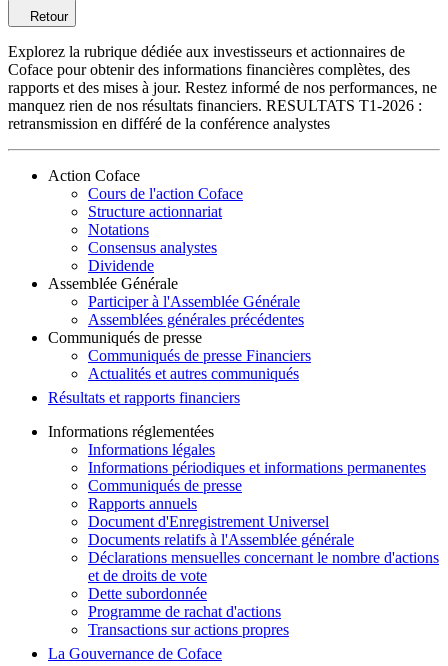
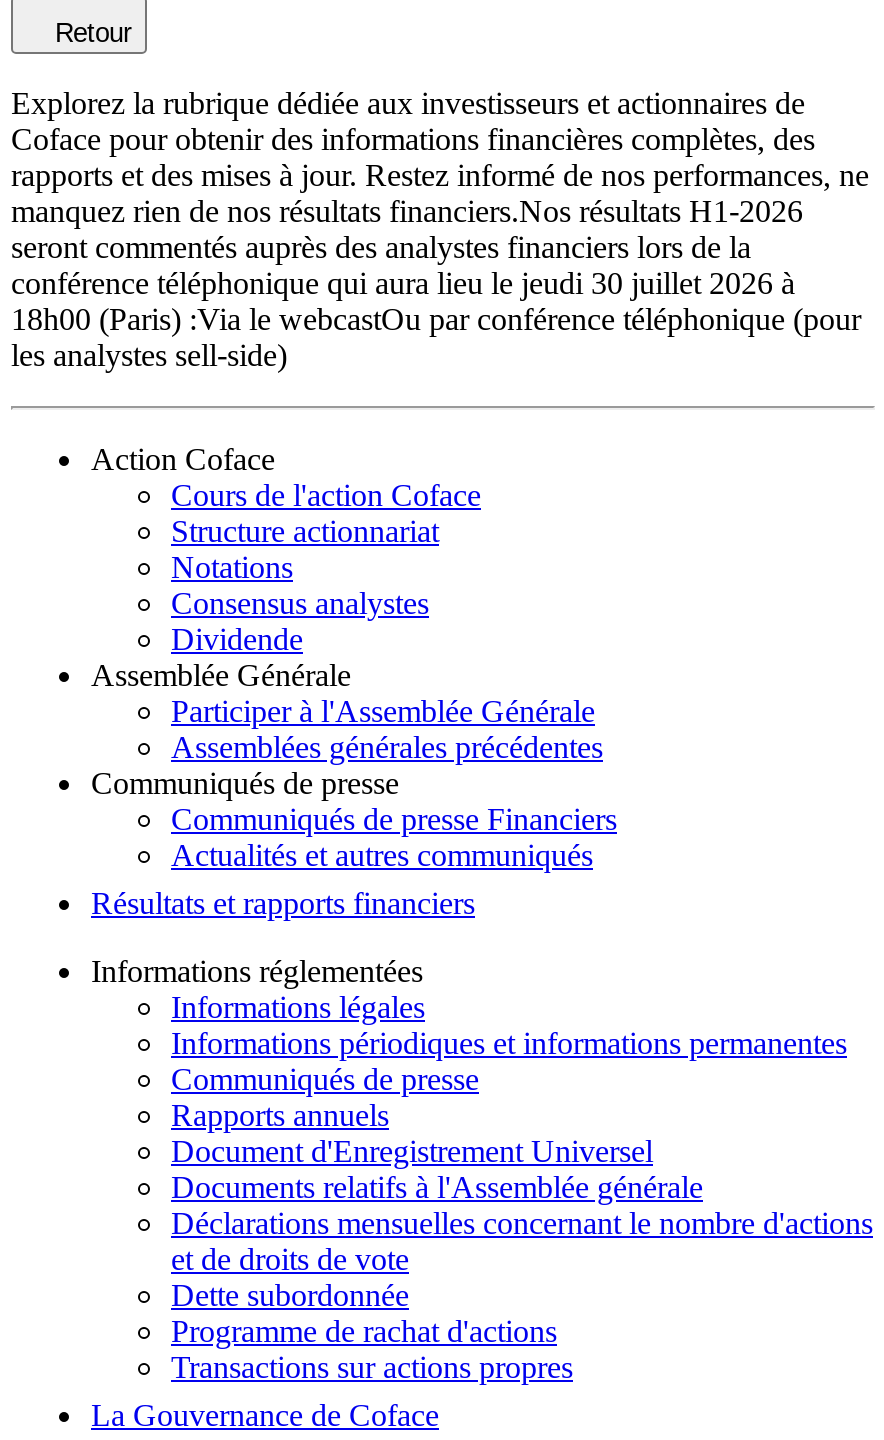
- manquez rien de nos résultats financiers. RESULTATS T1-2026 :
- retransmission en différé de la conférence analystes
+ manquez rien de nos résultats financiers.Nos résultats H1-2026
+ seront commentés auprès des analystes financiers lors de la
+ conférence téléphonique qui aura lieu le jeudi 30 juillet 2026 à
+ 18h00 (Paris) :Via le webcastOu par conférence téléphonique (pour
+ les analystes sell-side)
